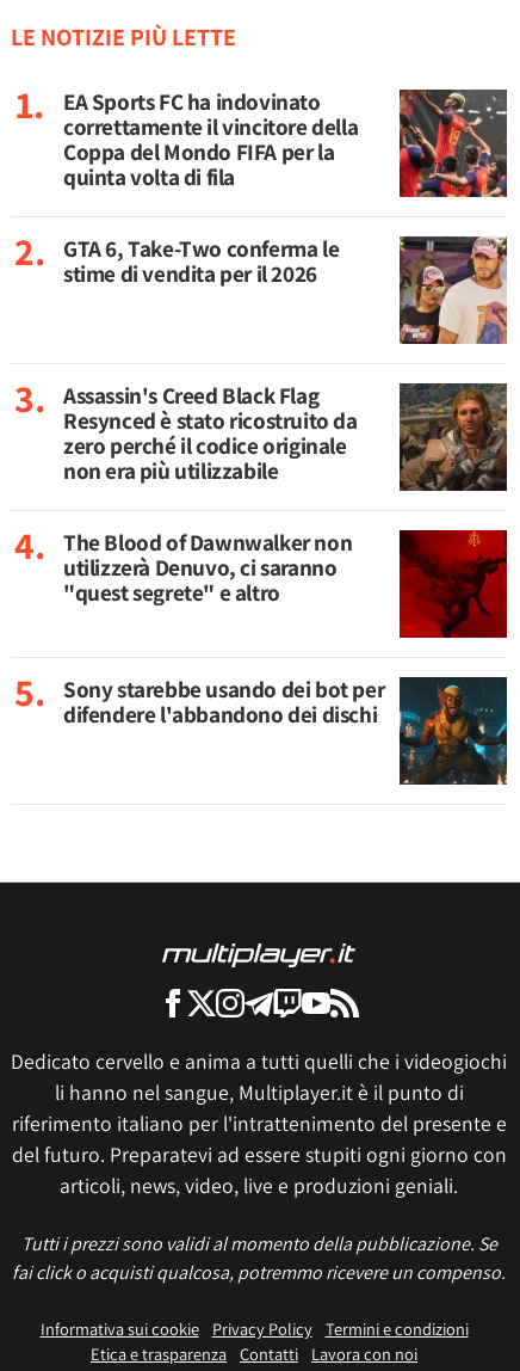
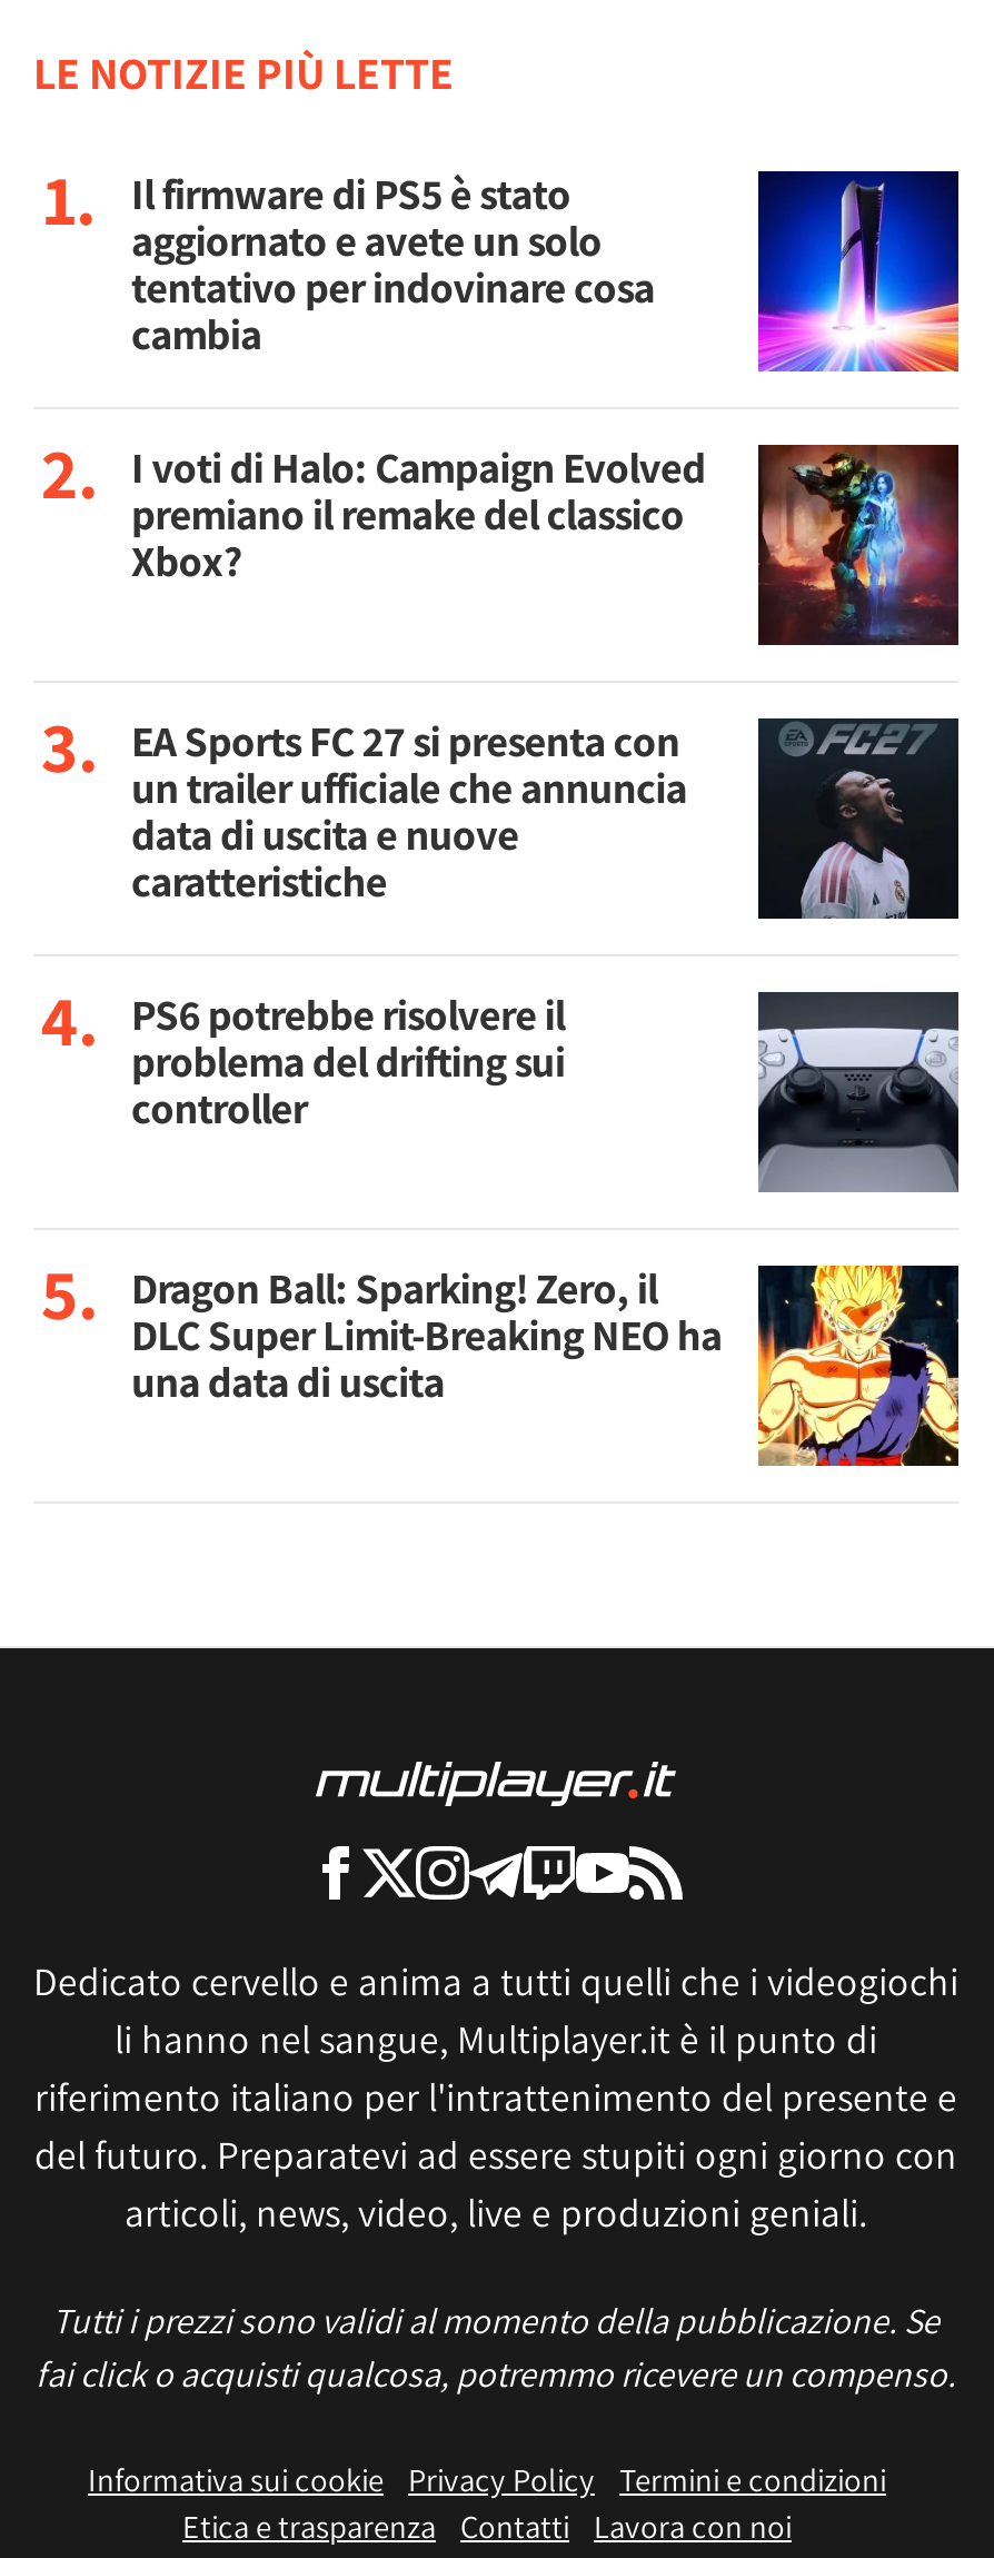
- EA Sports FC ha indovinato
- correttamente il vincitore della
- Coppa del Mondo FIFA per la
- quinta volta di fila
+ Il firmware di PS5 è stato
+ aggiornato e avete un solo
+ tentativo per indovinare cosa
+ cambia

- [image]
+ [image]

- GTA 6, Take-Two conferma le
- stime di vendita per il 2026
+ I voti di Halo: Campaign Evolved
+ premiano il remake del classico
+ Xbox?

- [image]
+ [image]

- [image]
- Assassin's Creed Black Flag
- Resynced è stato ricostruito da
- zero perché il codice originale
- non era più utilizzabile
+ [image]
+ EA Sports FC 27 si presenta con
+ un trailer ufficiale che annuncia
+ data di uscita e nuove
+ caratteristiche

- The Blood of Dawnwalker non
- utilizzerà Denuvo, ci saranno
- "quest segrete" e altro
+ PS6 potrebbe risolvere il
+ problema del drifting sui
+ controller

- [image]
+ [image]

- [image]
- Sony starebbe usando dei bot per
- difendere l'abbandono dei dischi
+ [image]
+ Dragon Ball: Sparking! Zero, il
+ DLC Super Limit-Breaking NEO ha
+ una data di uscita
